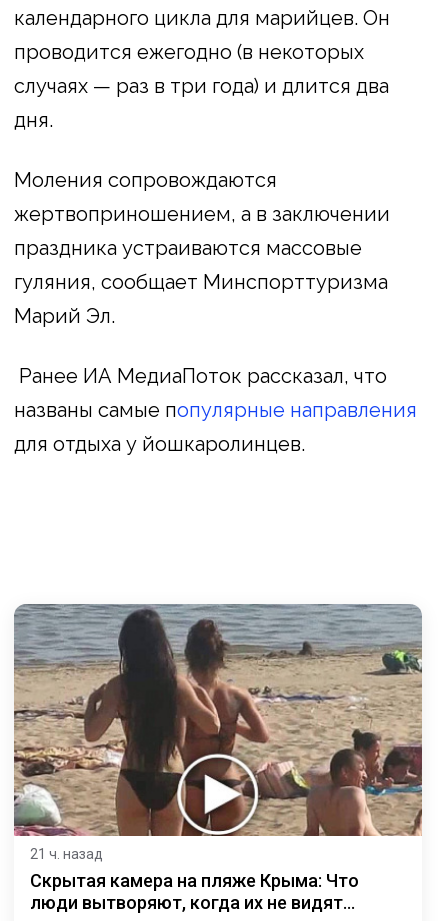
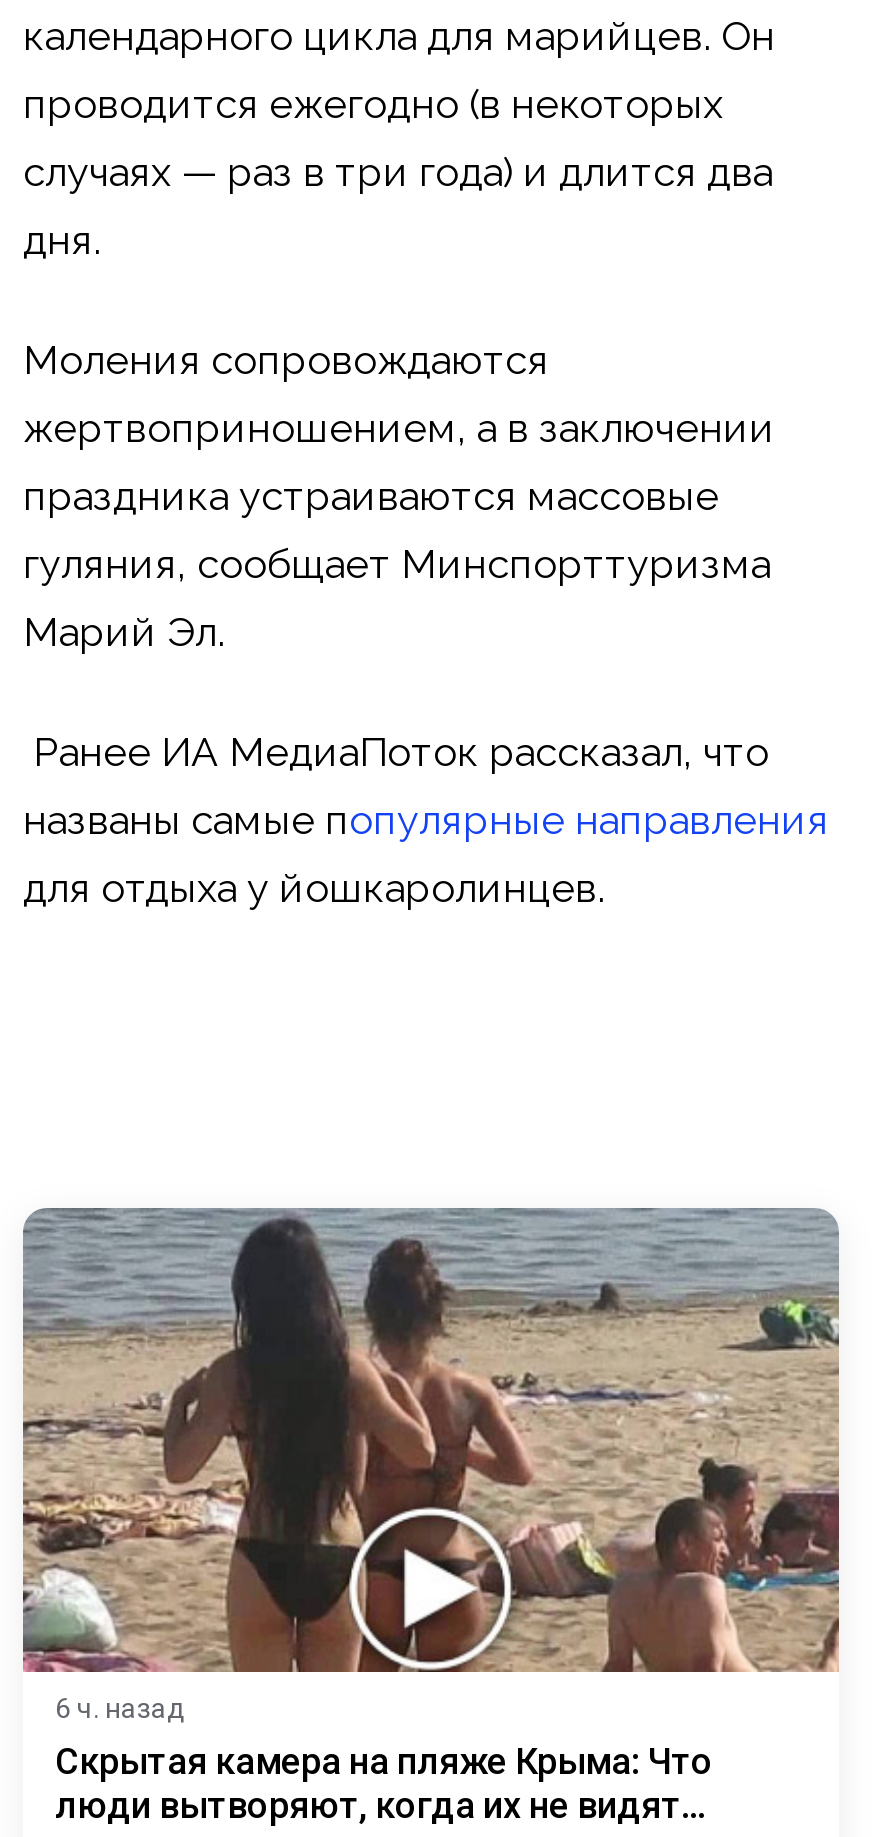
- 21 ч. назад
+ 6 ч. назад
